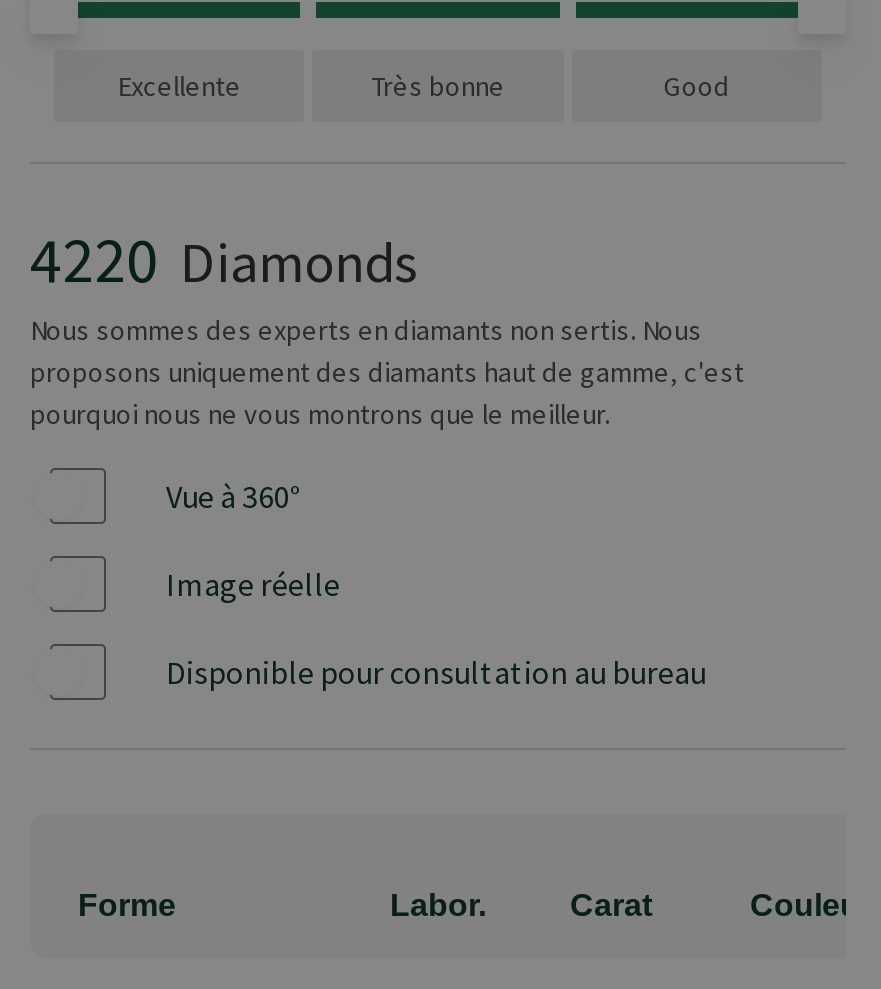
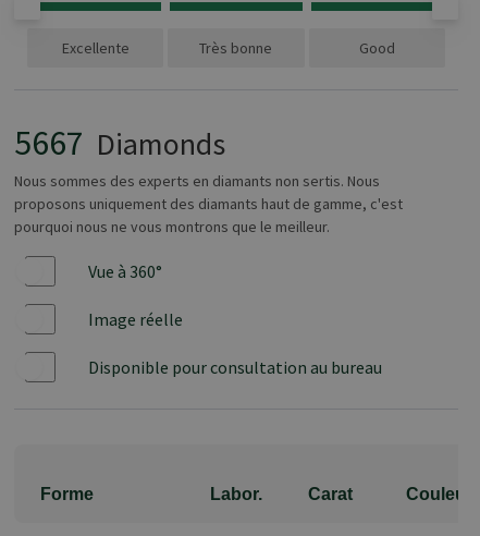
- 4220 Diamonds
+ 5667 Diamonds
